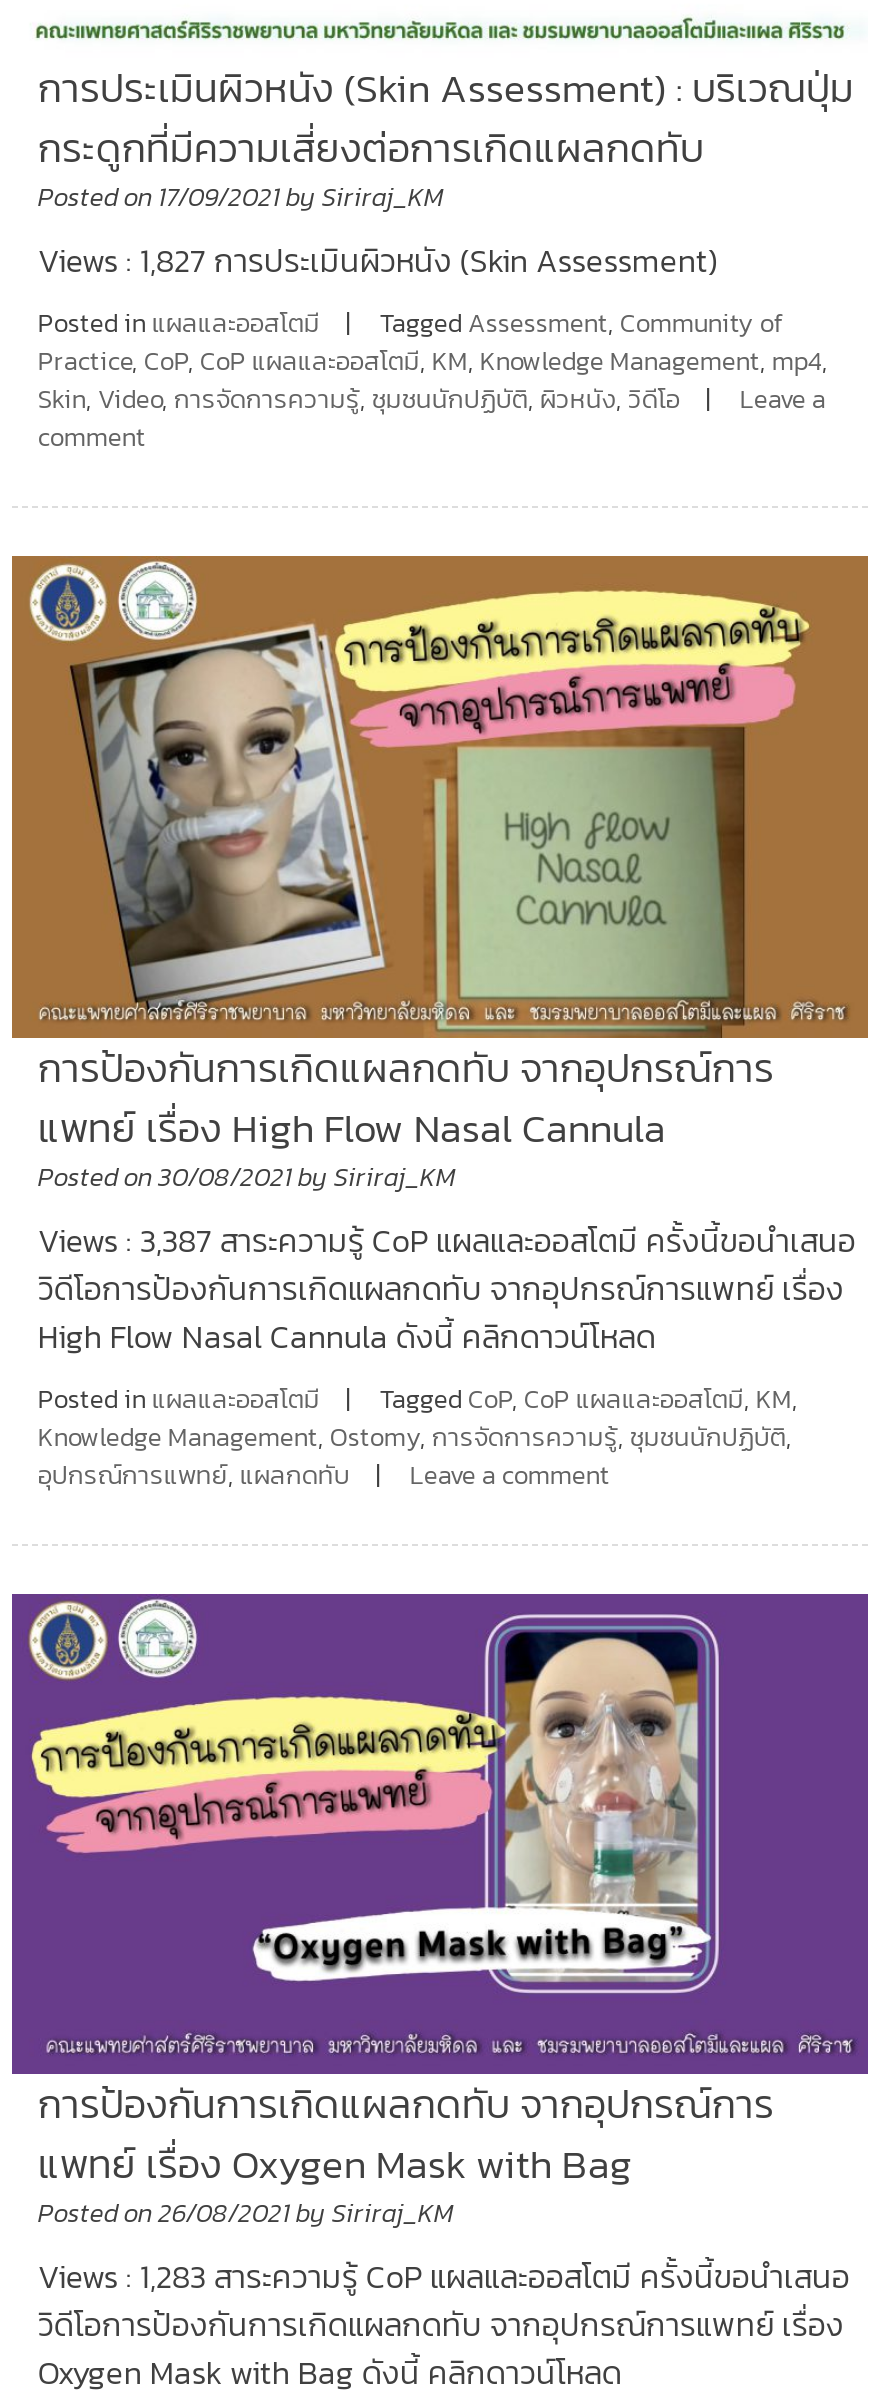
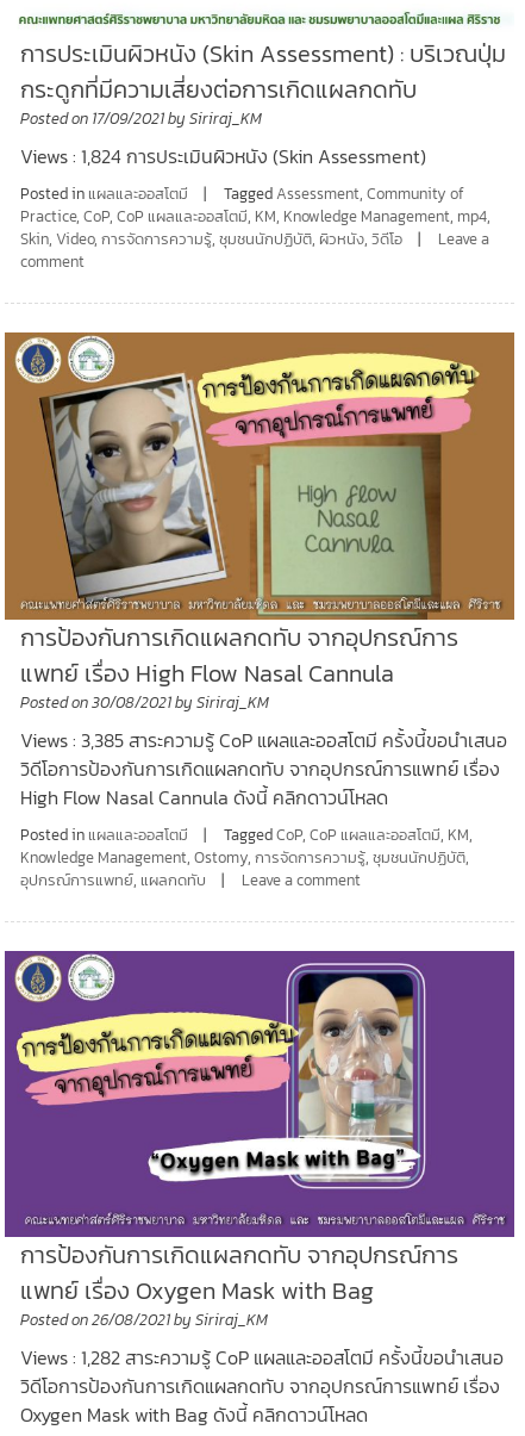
- Views : 1,827 การประเมินผิวหนัง (Skin Assessment)
+ Views : 1,824 การประเมินผิวหนัง (Skin Assessment)

- Views : 3,387 สาระความรู้ CoP แผลและออสโตมี ครั้งนี้ขอนำเสนอ
+ Views : 3,385 สาระความรู้ CoP แผลและออสโตมี ครั้งนี้ขอนำเสนอ

- Views : 1,283 สาระความรู้ CoP แผลและออสโตมี ครั้งนี้ขอนำเสนอ
+ Views : 1,282 สาระความรู้ CoP แผลและออสโตมี ครั้งนี้ขอนำเสนอ
